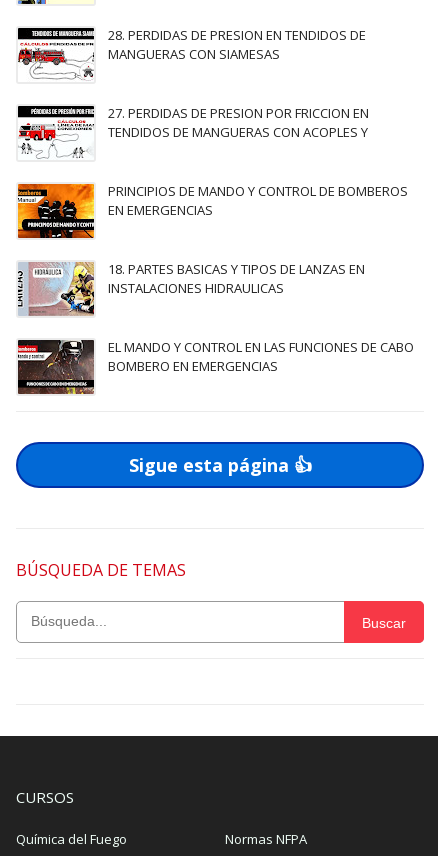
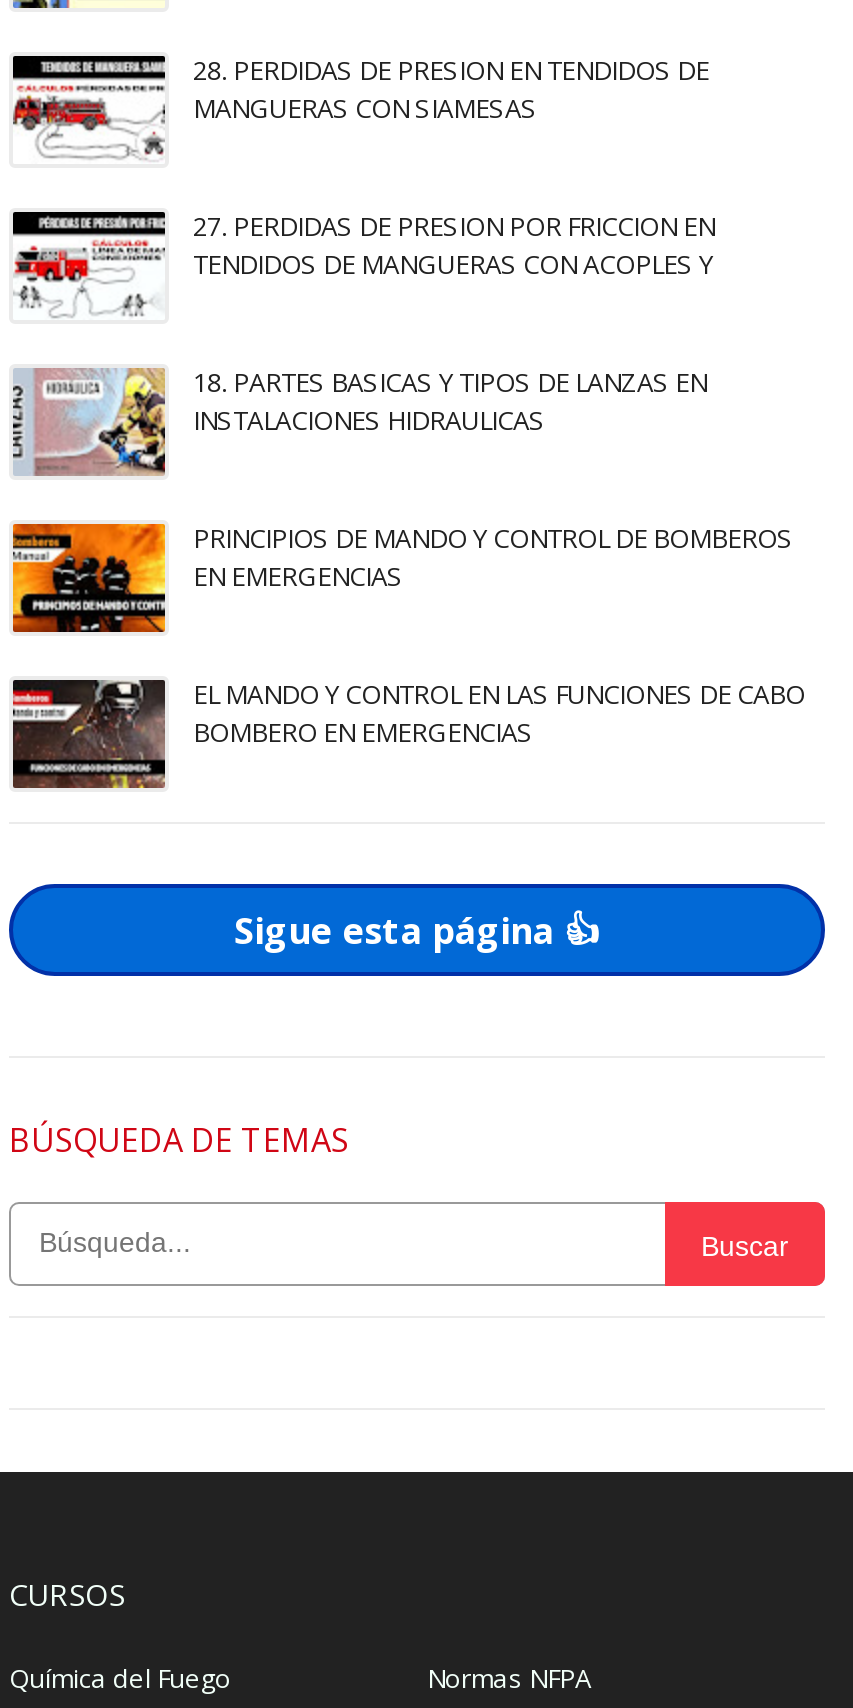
moved down: [image] | PRINCIPIOS DE MANDO Y CONTROL DE BOMBEROS | EN EMERGENCIAS

moved up: [image] | 18. PARTES BASICAS Y TIPOS DE LANZAS EN | INSTALACIONES HIDRAULICAS
